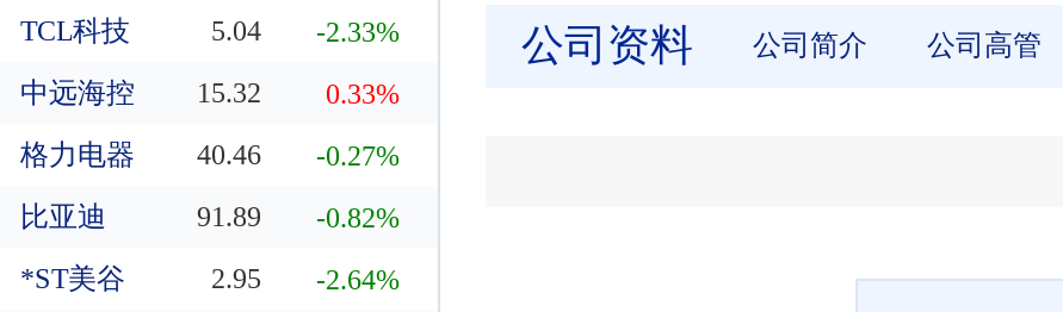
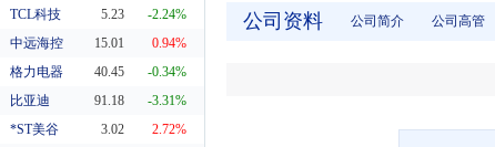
- 5.04
+ 5.23

- -2.33%
+ -2.24%

- 15.32
+ 15.01

- 0.33%
+ 0.94%

- 40.46
+ 40.45

- -0.27%
+ -0.34%

- 91.89
+ 91.18

- -0.82%
+ -3.31%

- 2.95
+ 3.02

- -2.64%
+ 2.72%
